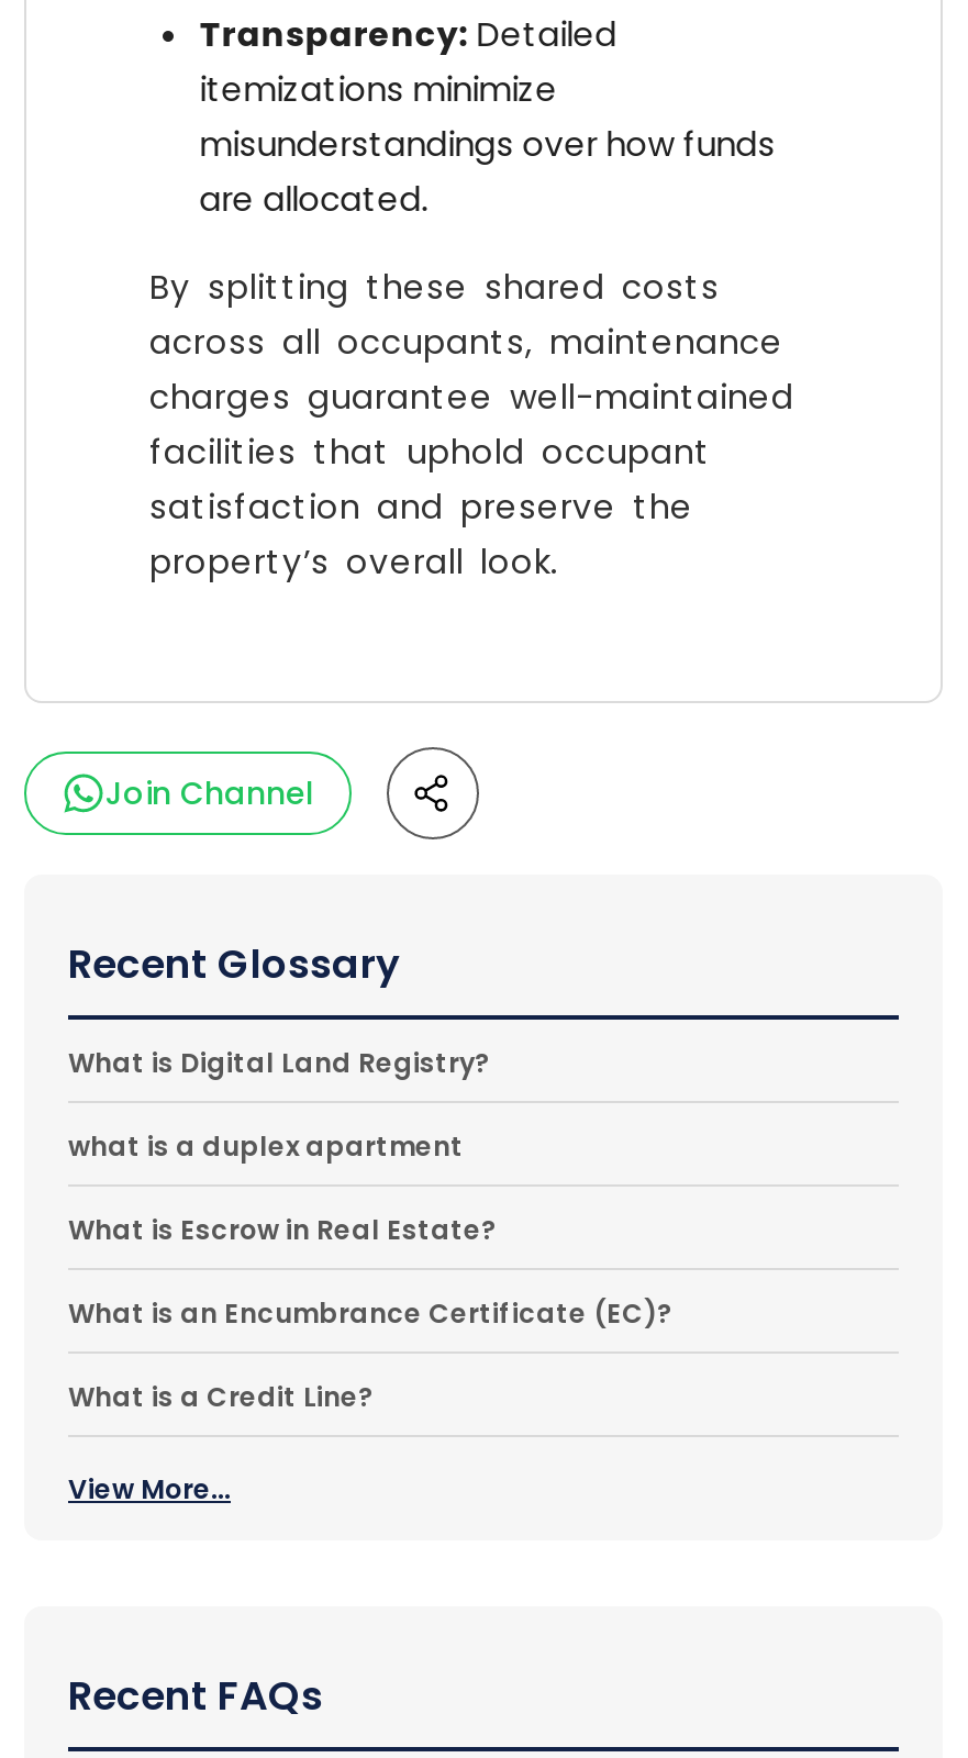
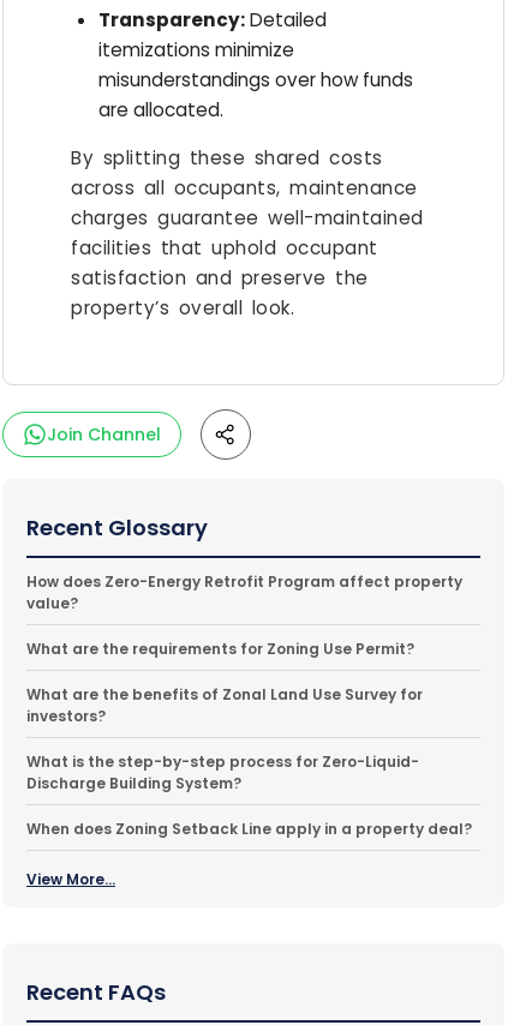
- What is Digital Land Registry?
+ How does Zero-Energy Retrofit Program affect property
+ value?

- what is a duplex apartment
+ What are the requirements for Zoning Use Permit?

- What is Escrow in Real Estate?
+ What are the benefits of Zonal Land Use Survey for
+ investors?

- What is an Encumbrance Certificate (EC)?
+ What is the step-by-step process for Zero-Liquid-
+ Discharge Building System?

- What is a Credit Line?
+ When does Zoning Setback Line apply in a property deal?
